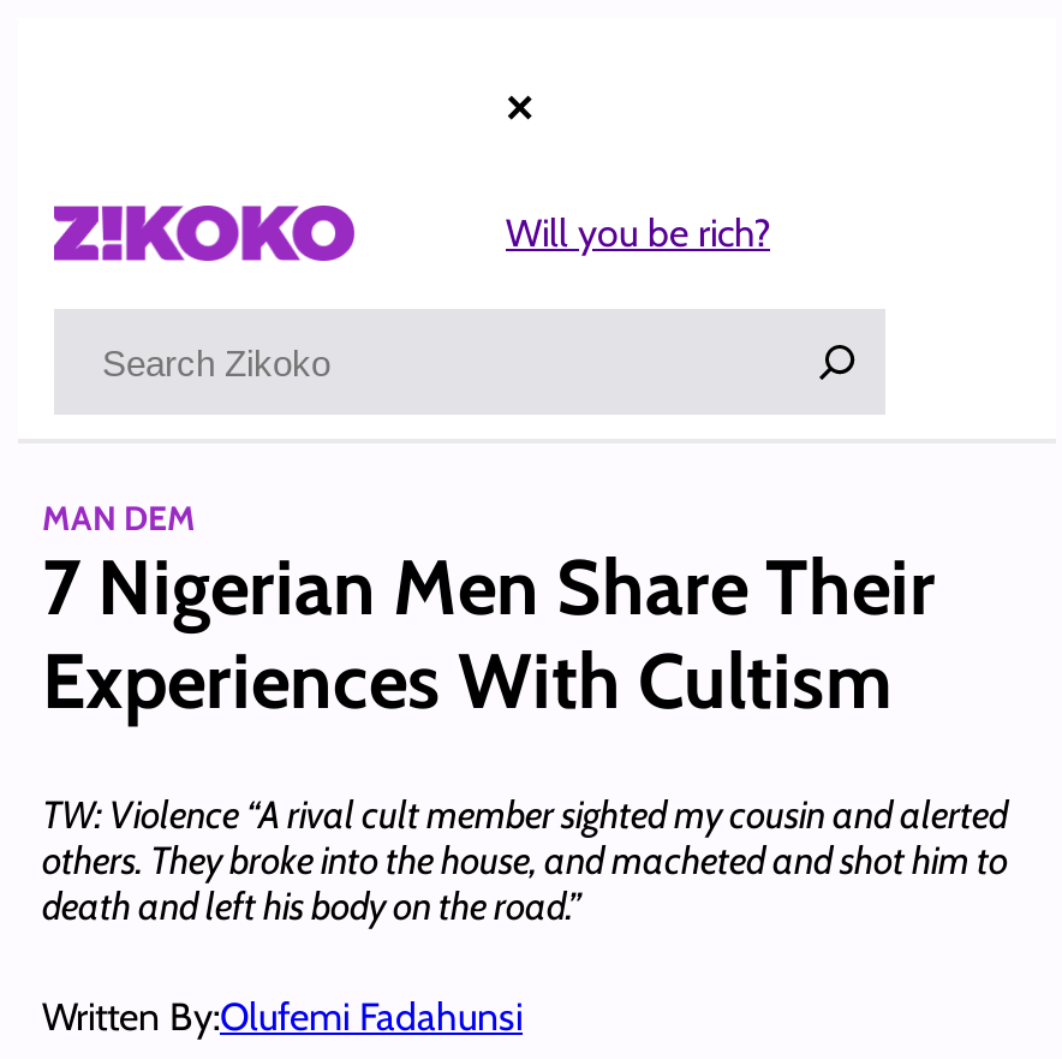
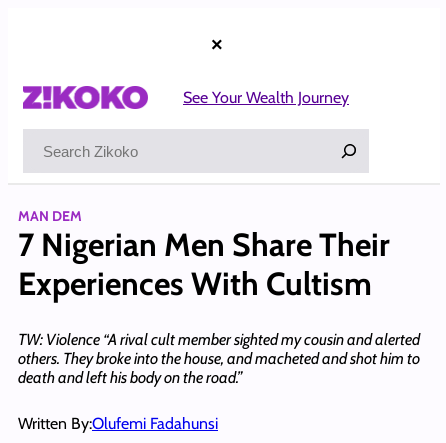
- Will you be rich?
+ See Your Wealth Journey
